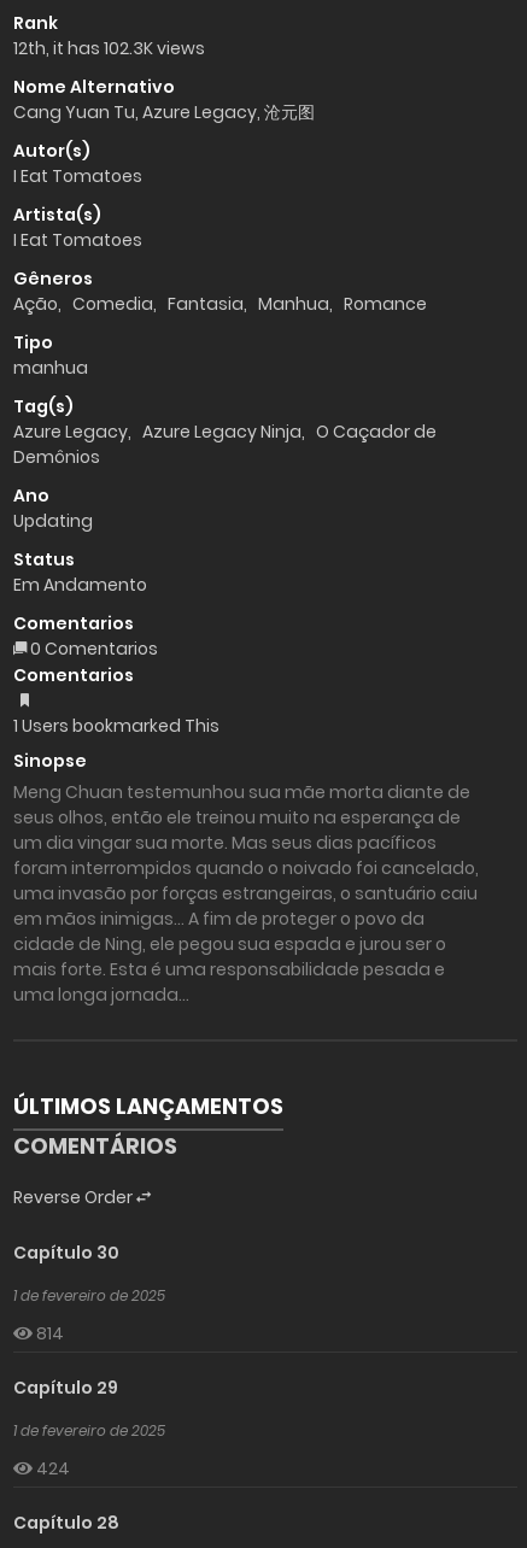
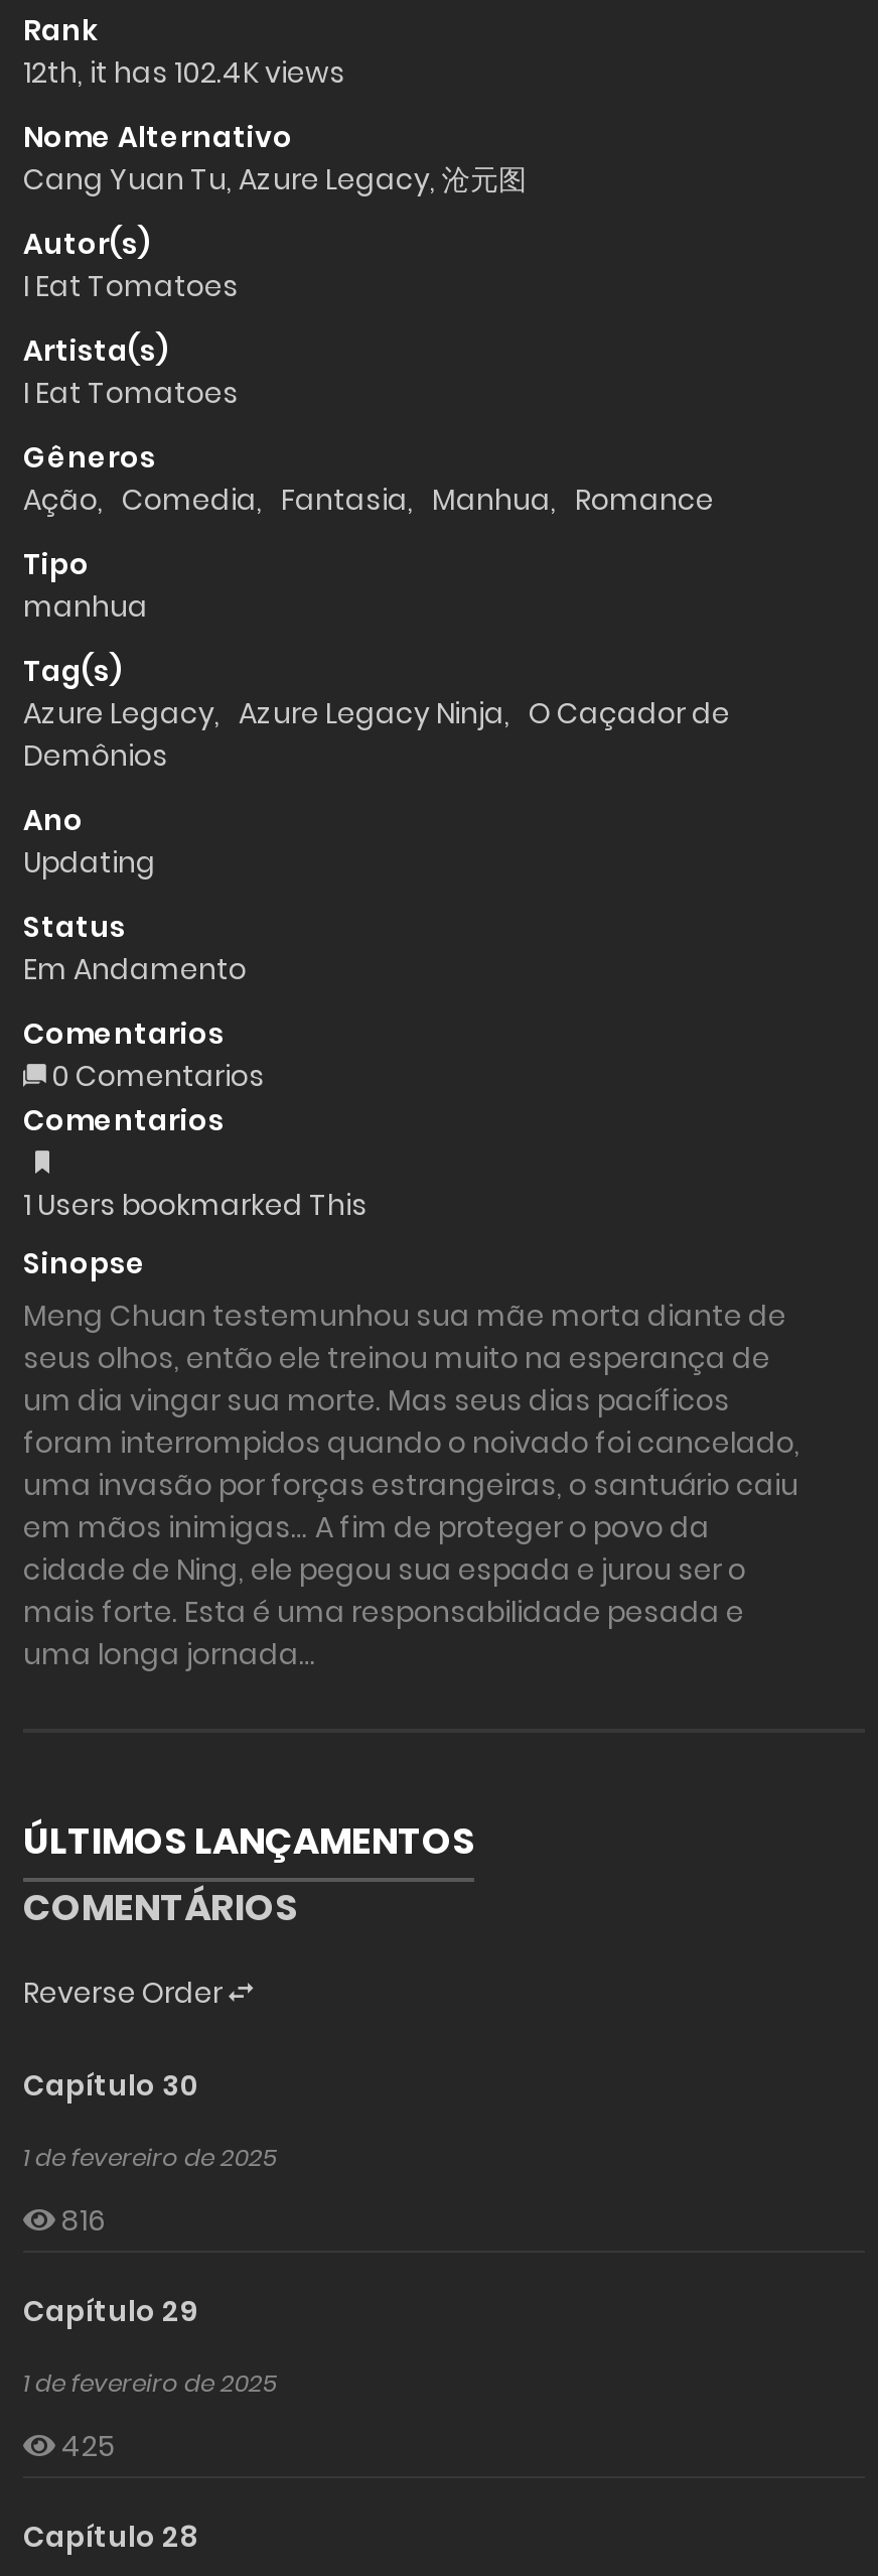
- 12th, it has 102.3K views
+ 12th, it has 102.4K views

- 814
+ 816

- 424
+ 425
